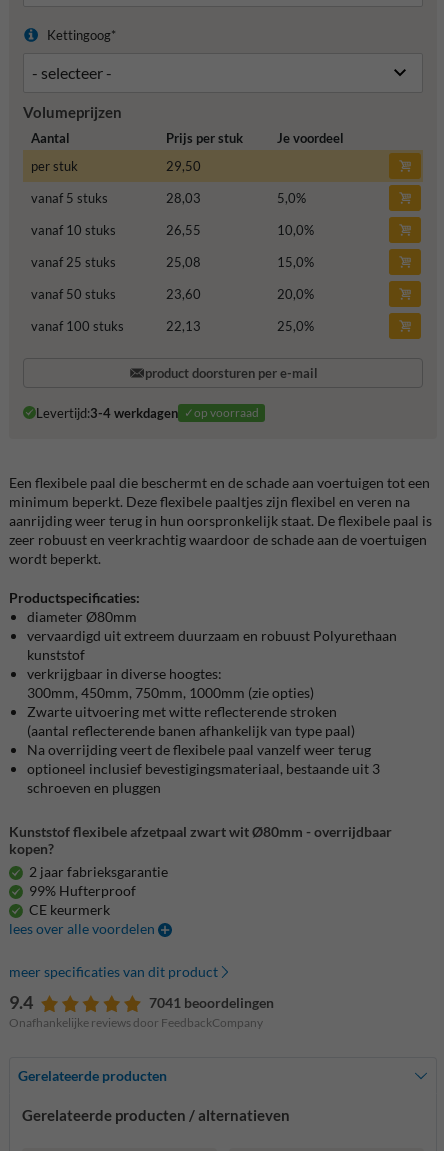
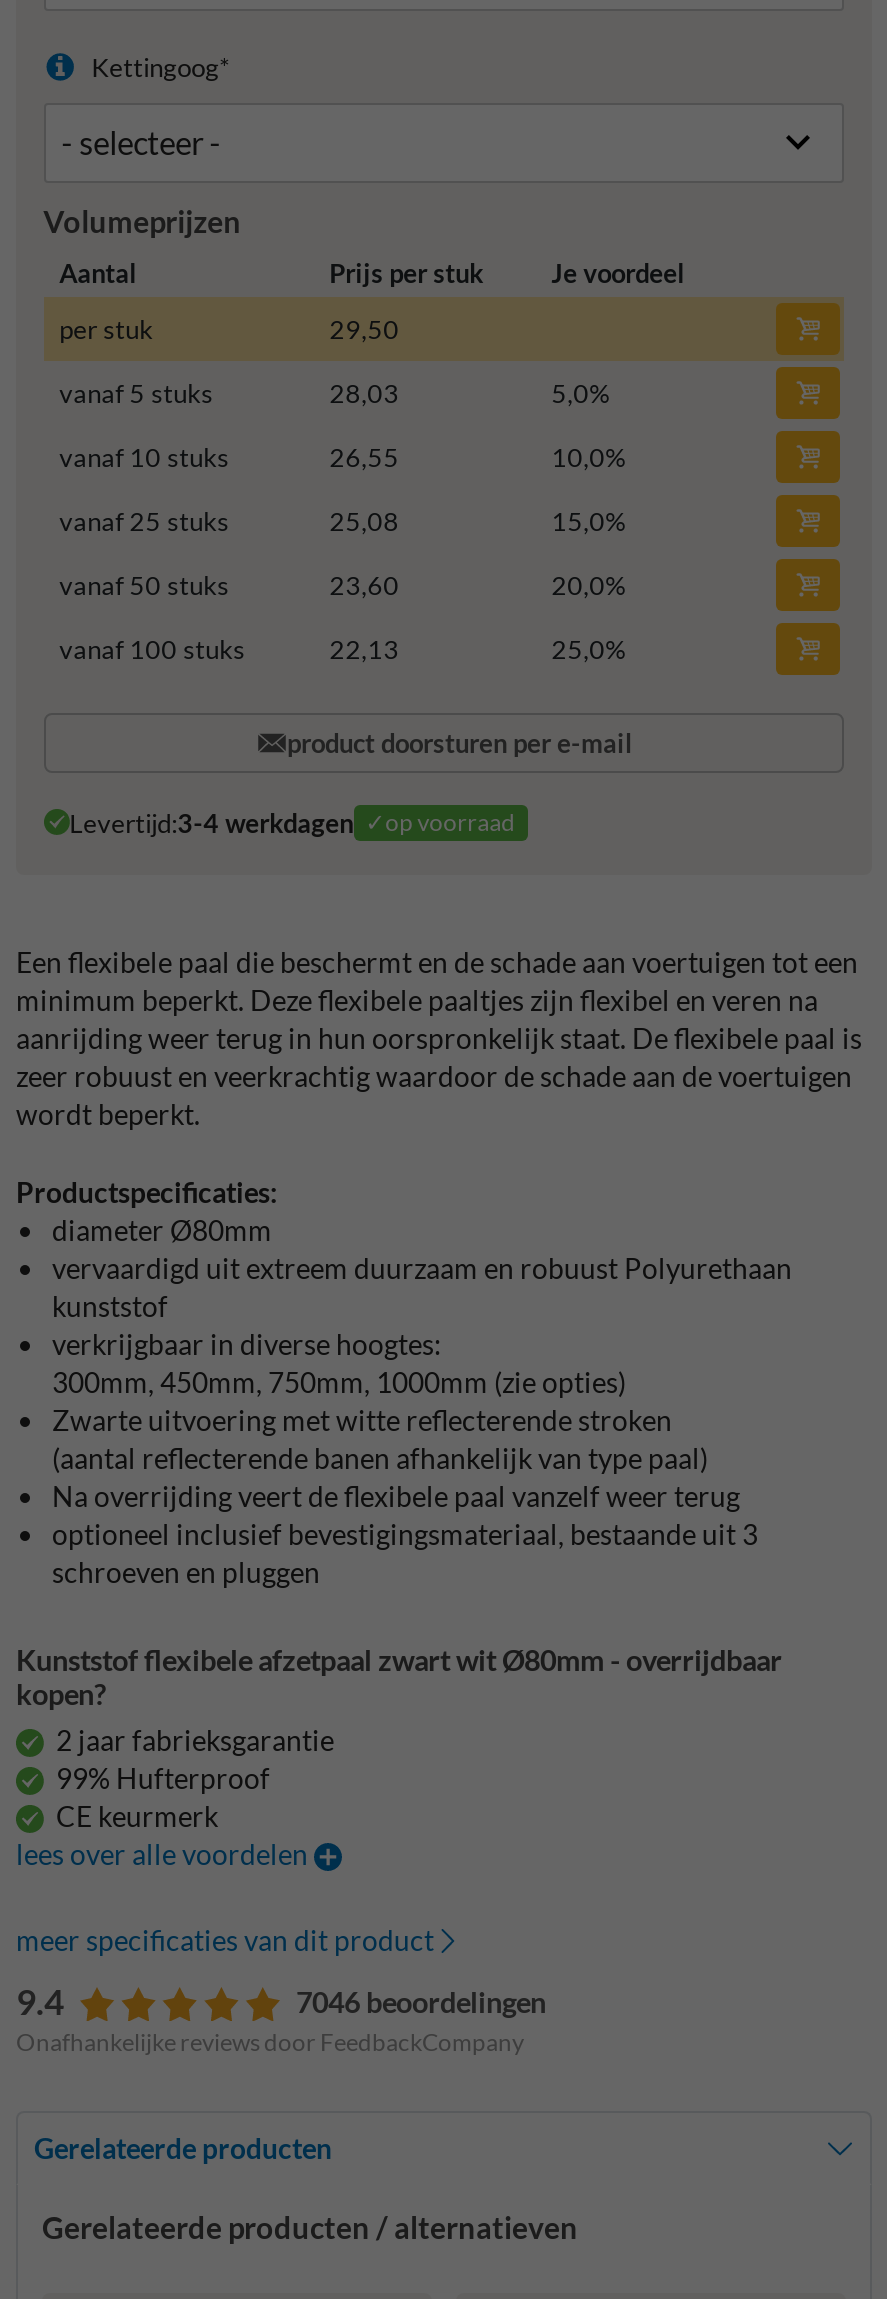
- 7041 beoordelingen
+ 7046 beoordelingen
